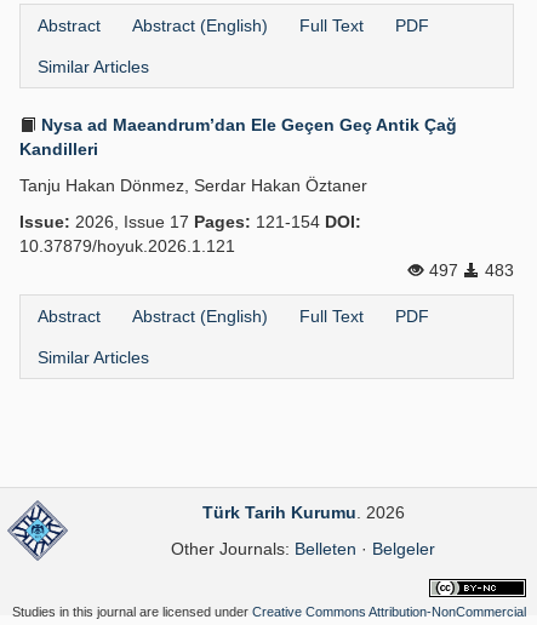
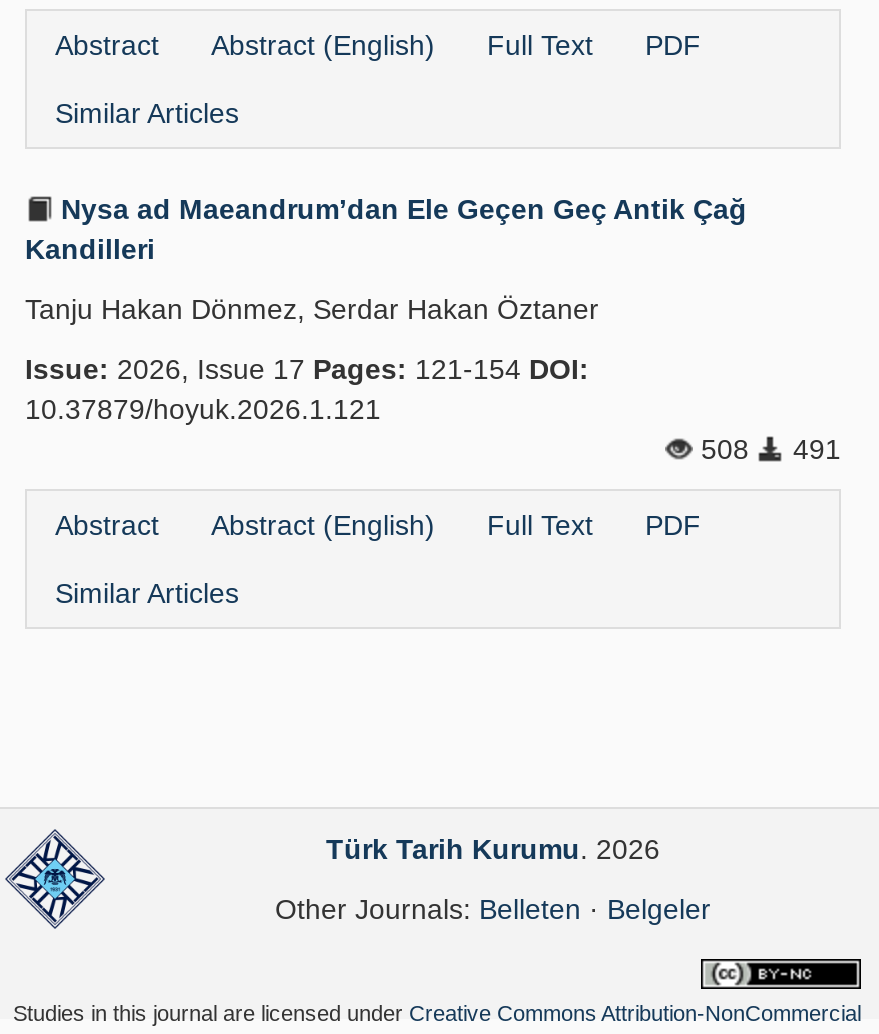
- 497
+ 508

- 483
+ 491
